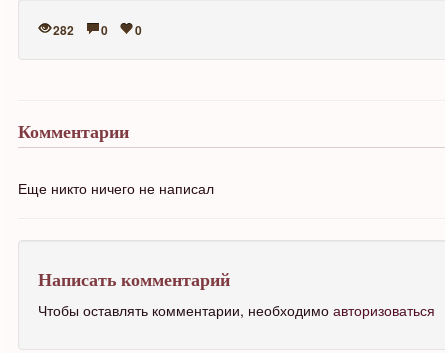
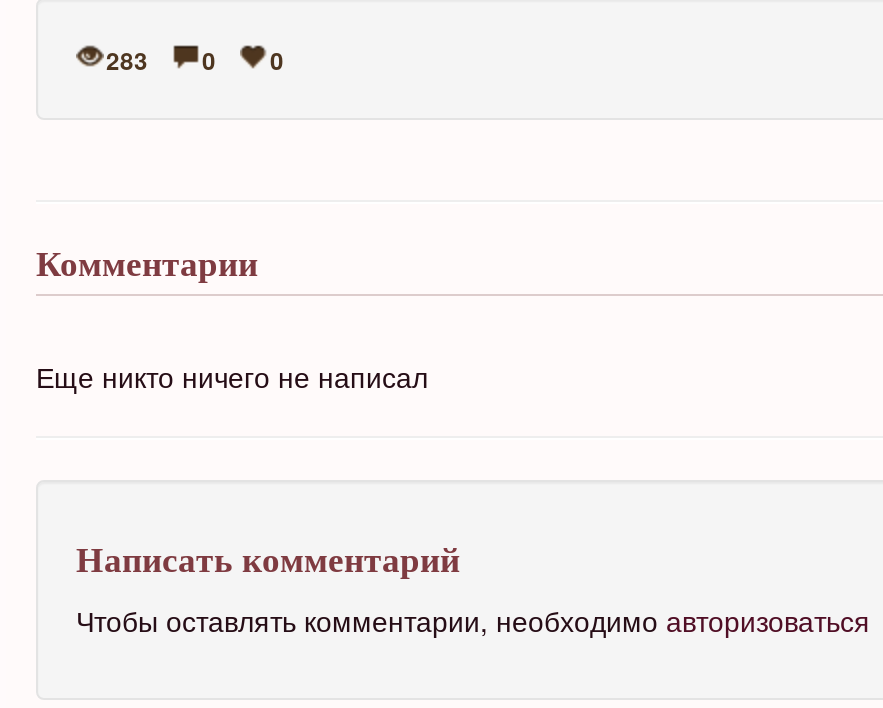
- 282
+ 283
